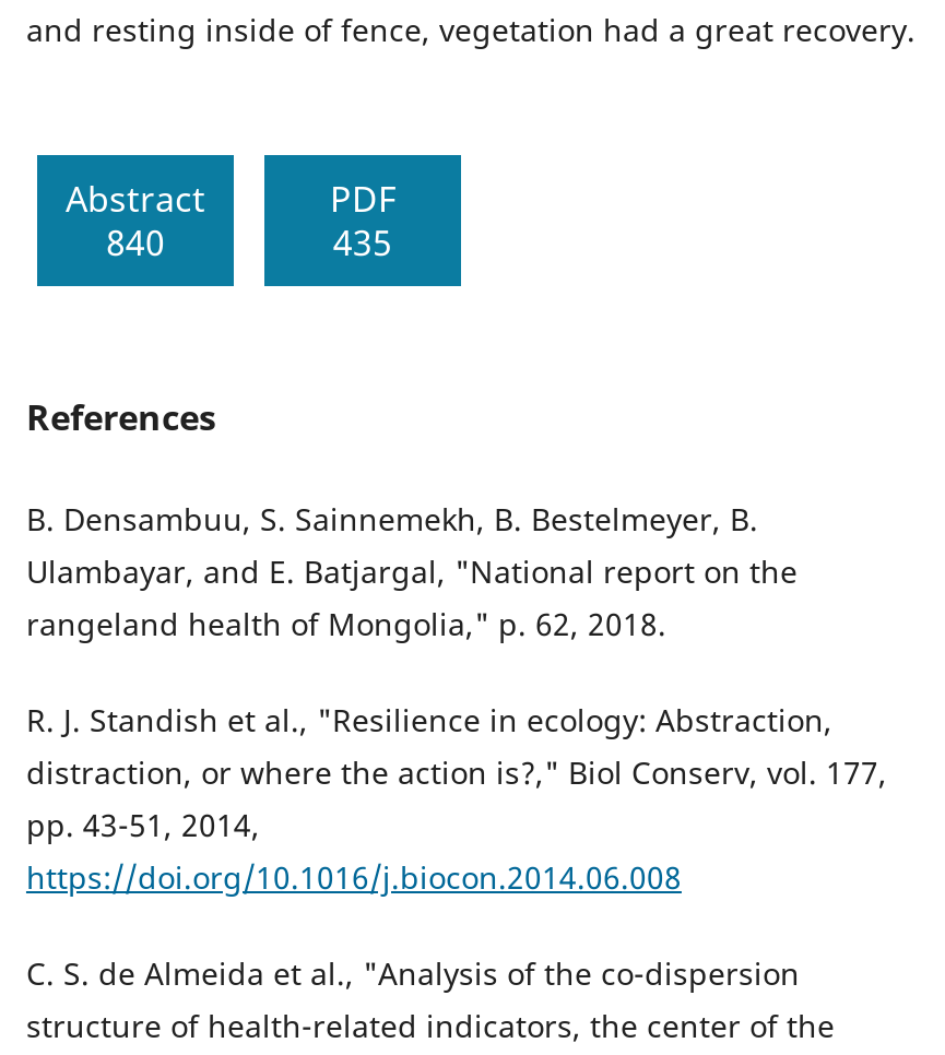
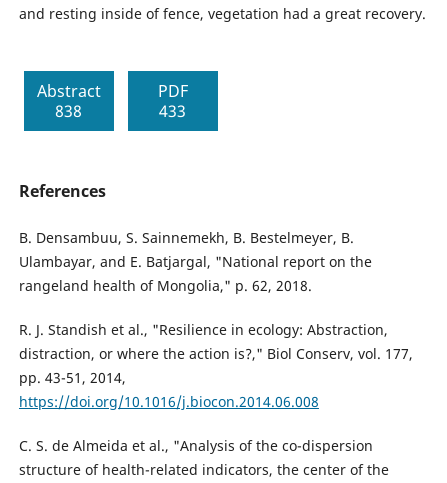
- 840
+ 838

- 435
+ 433
